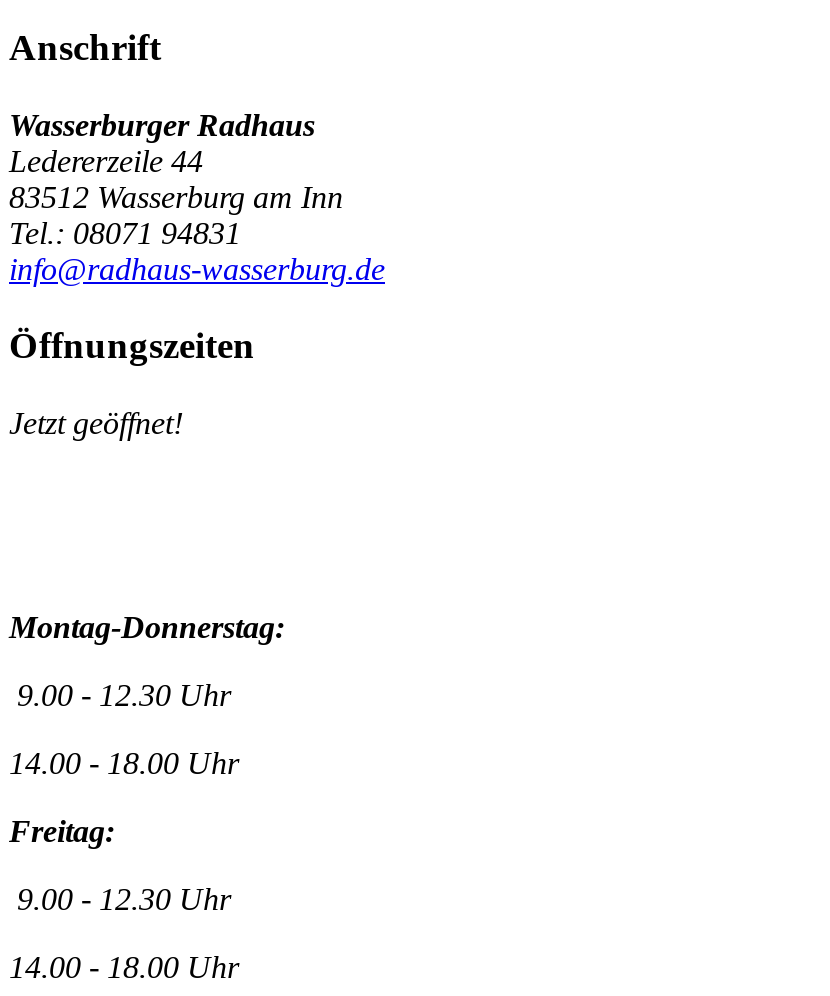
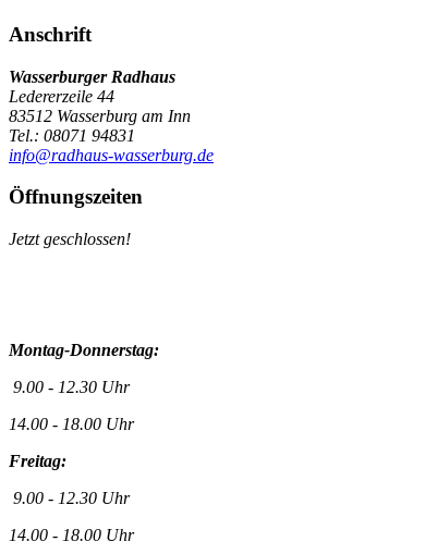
- Jetzt geöffnet!
+ Jetzt geschlossen!
